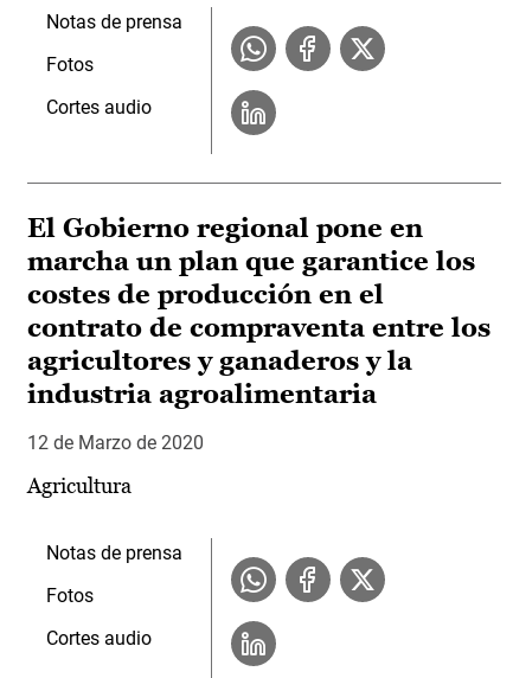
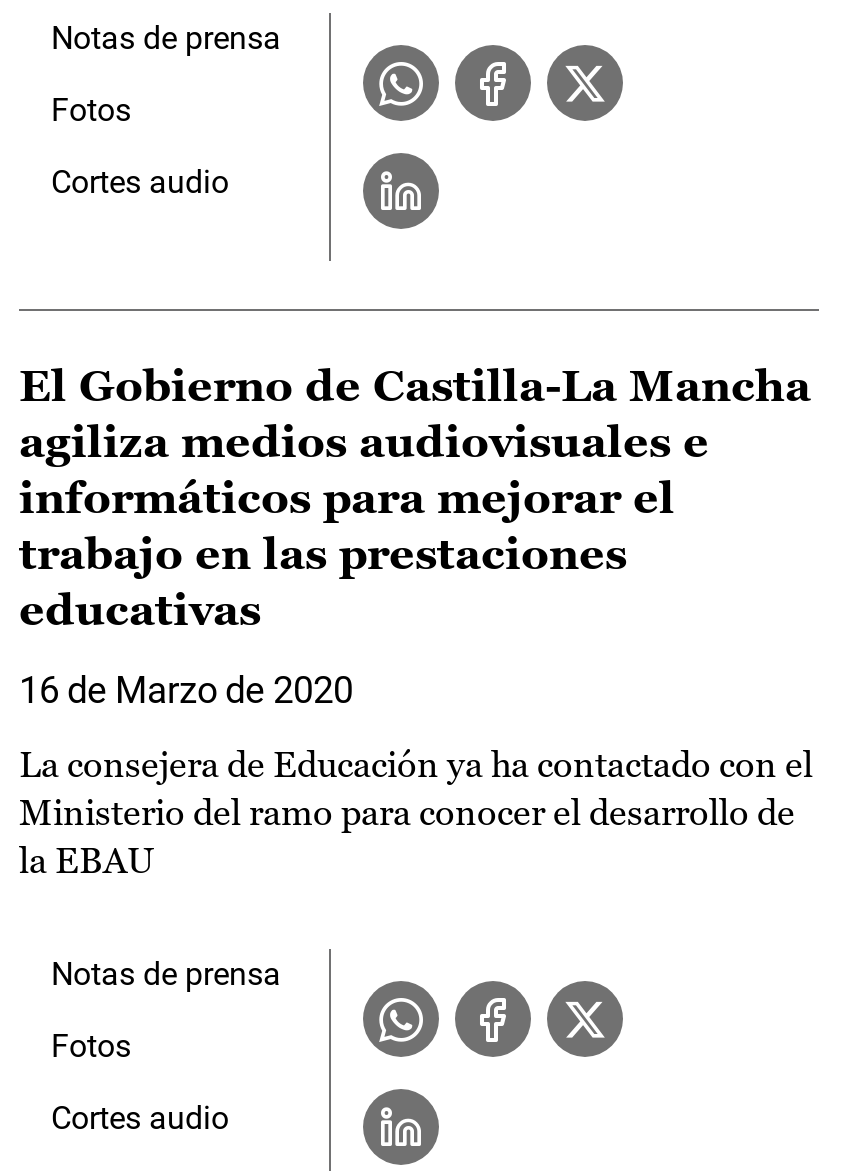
- El Gobierno regional pone en
- marcha un plan que garantice los
- costes de producción en el
- contrato de compraventa entre los
- agricultores y ganaderos y la
- industria agroalimentaria
+ El Gobierno de Castilla-La Mancha
+ agiliza medios audiovisuales e
+ informáticos para mejorar el
+ trabajo en las prestaciones
+ educativas

- 12 de Marzo de 2020
+ 16 de Marzo de 2020

- Agricultura
+ La consejera de Educación ya ha contactado con el
+ Ministerio del ramo para conocer el desarrollo de
+ la EBAU
